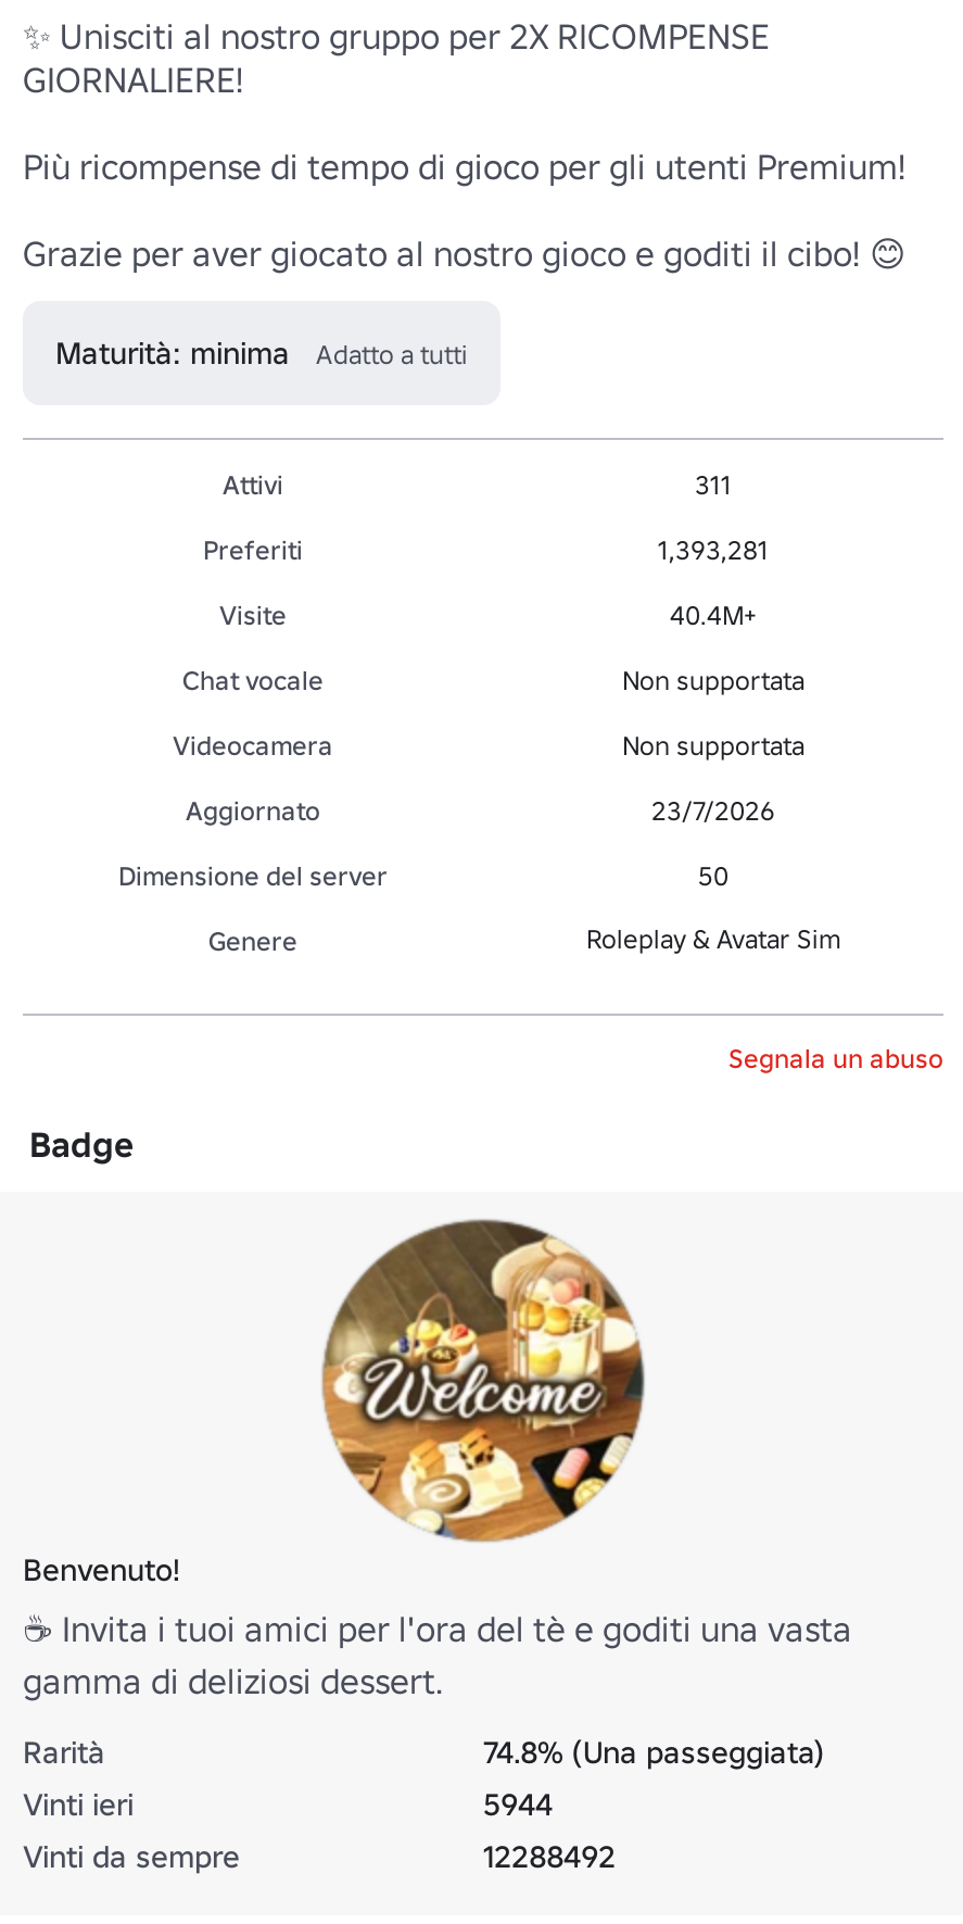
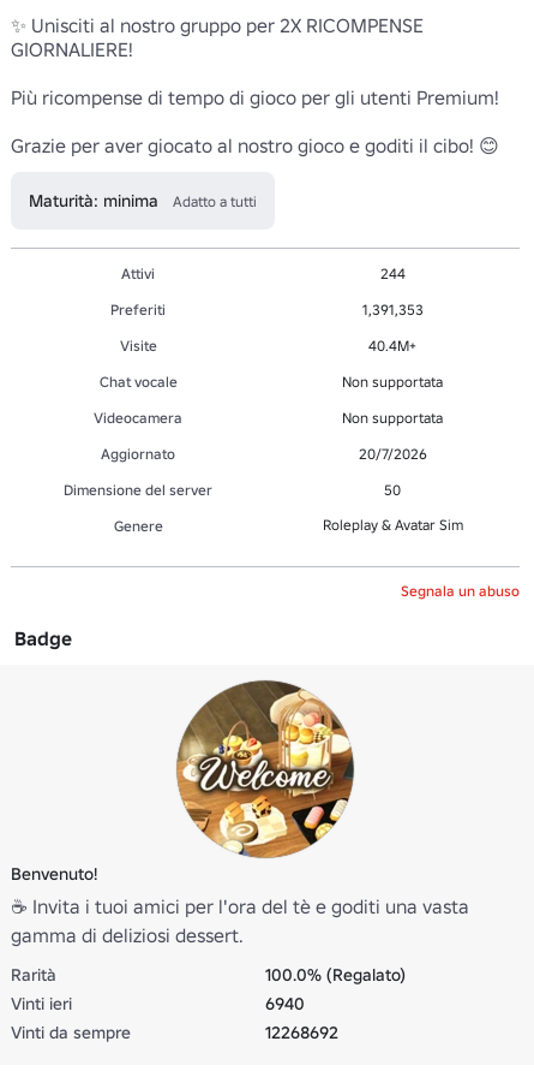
- 311
+ 244

- 1,393,281
+ 1,391,353

- 23/7/2026
+ 20/7/2026

- 74.8% (Una passeggiata)
+ 100.0% (Regalato)

- 5944
+ 6940

- 12288492
+ 12268692
